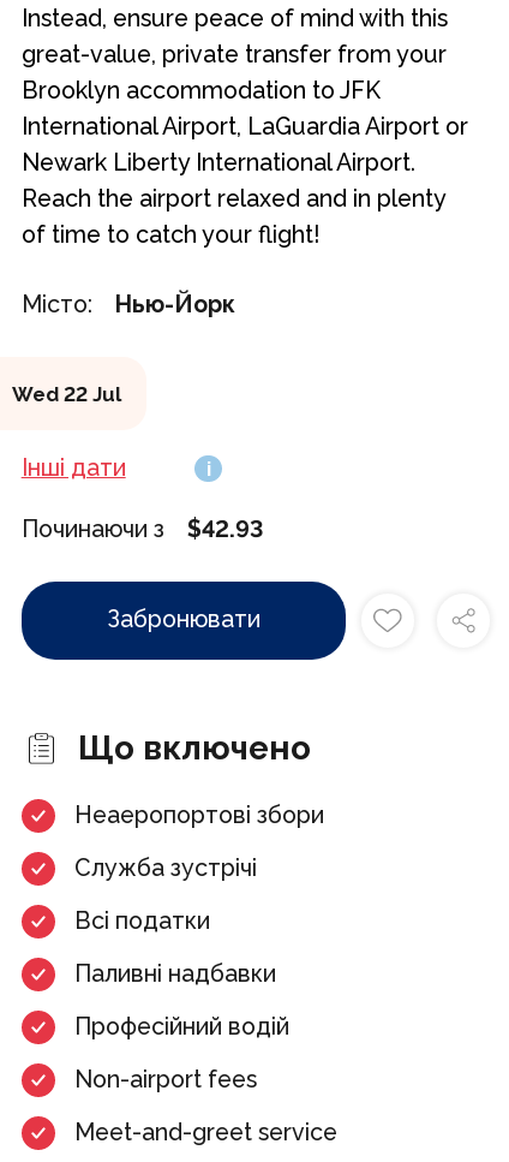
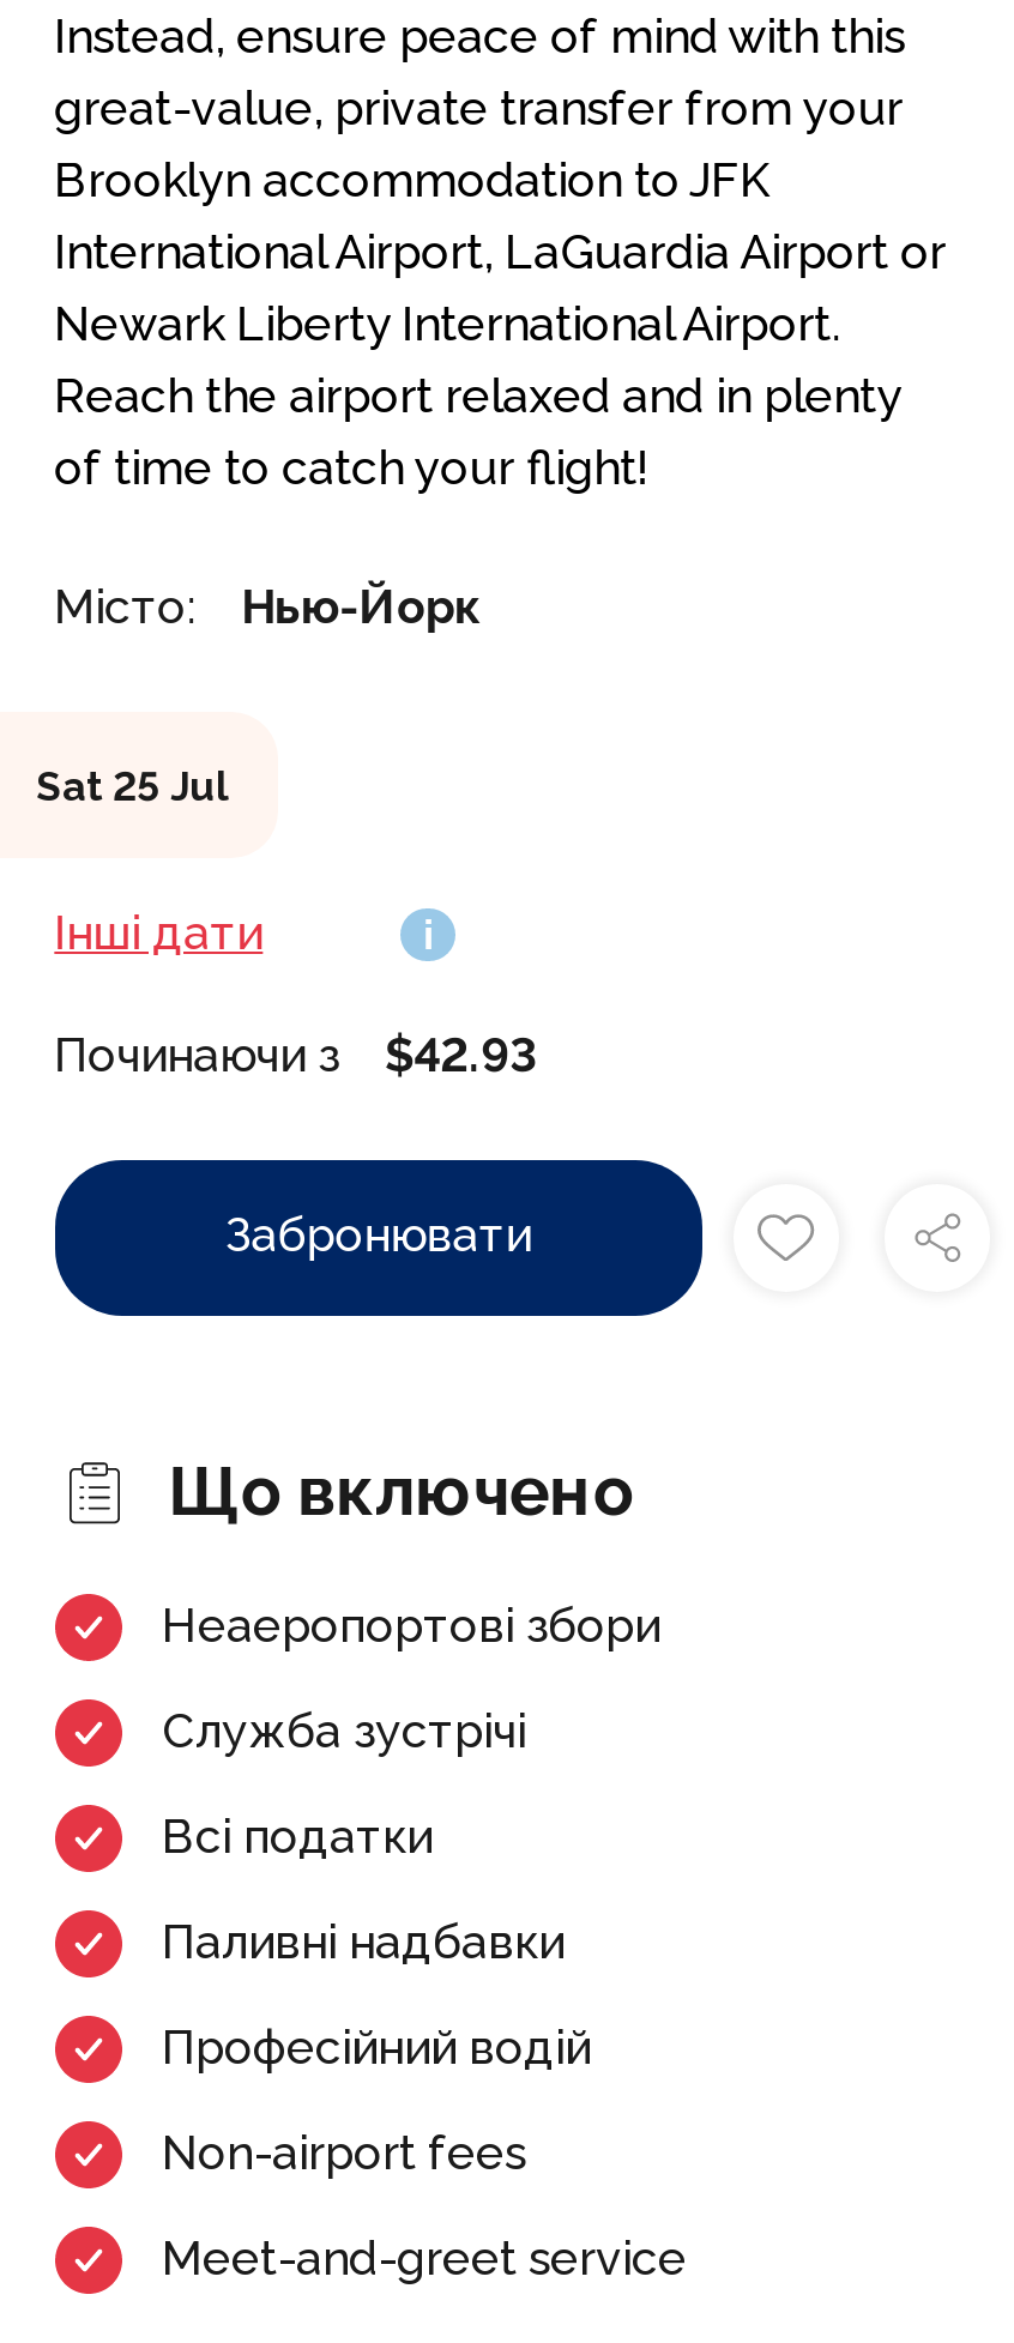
- Wed 22 Jul
+ Sat 25 Jul
